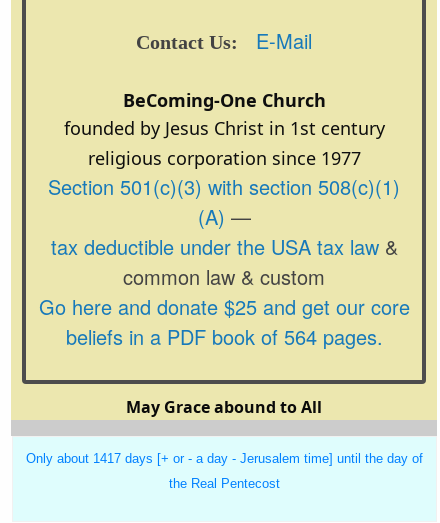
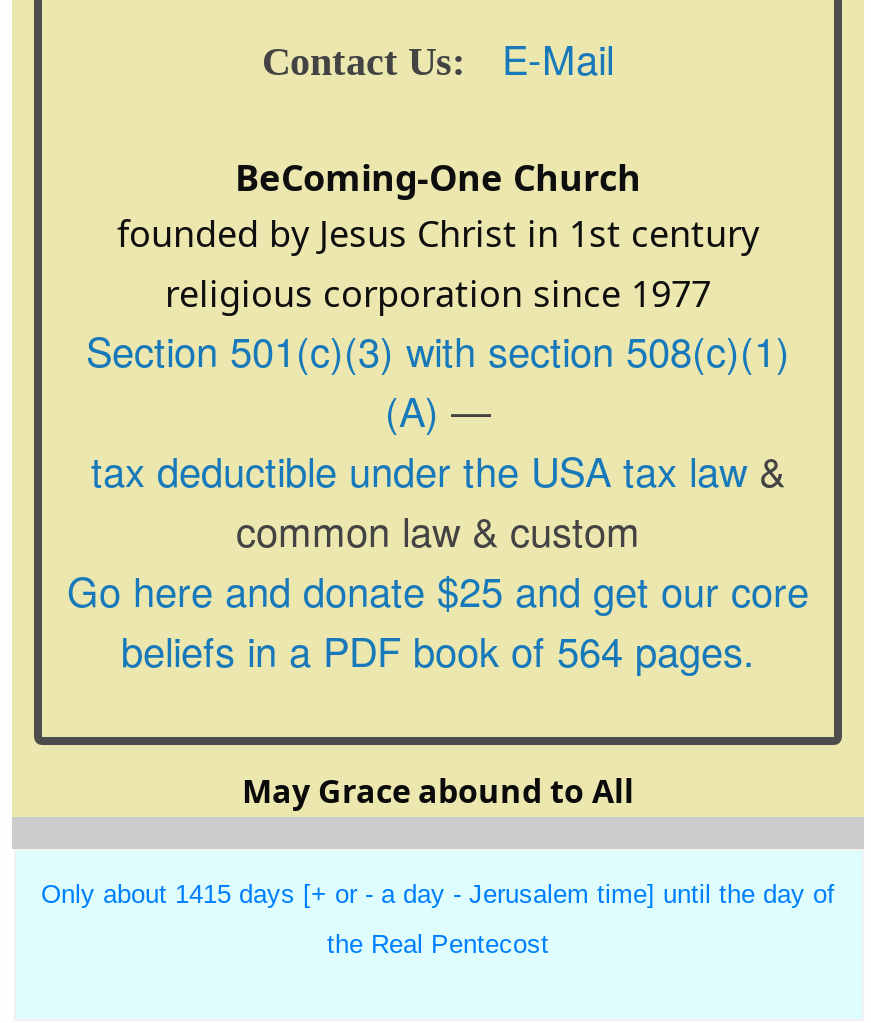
- Only about 1417 days [+ or - a day - Jerusalem time] until the day of
+ Only about 1415 days [+ or - a day - Jerusalem time] until the day of
